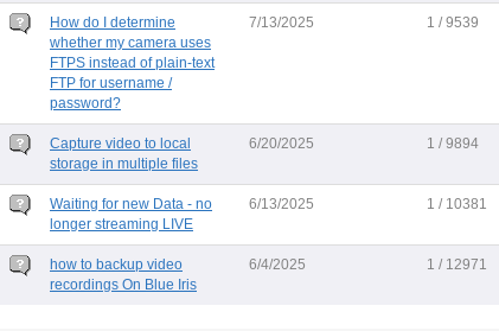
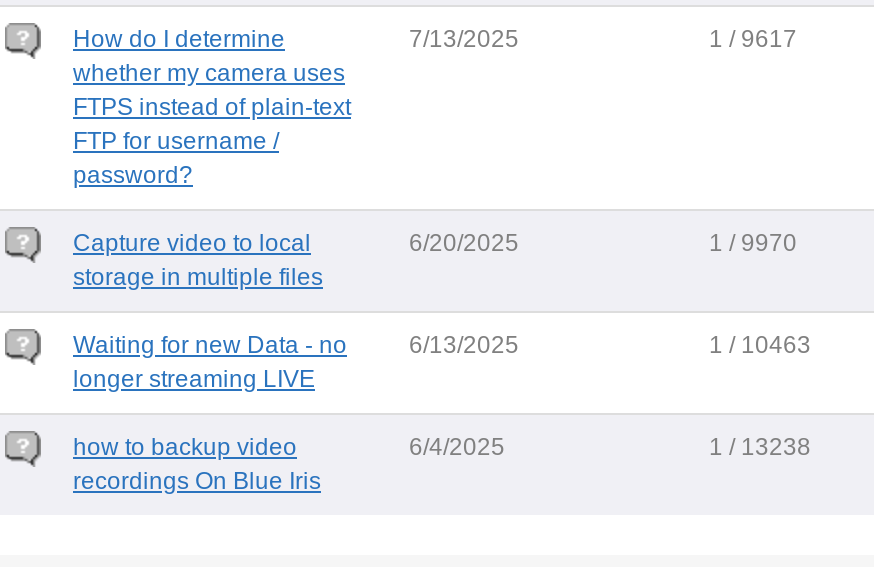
- 1 / 9539
+ 1 / 9617

- 1 / 9894
+ 1 / 9970

- 1 / 10381
+ 1 / 10463

- 1 / 12971
+ 1 / 13238
